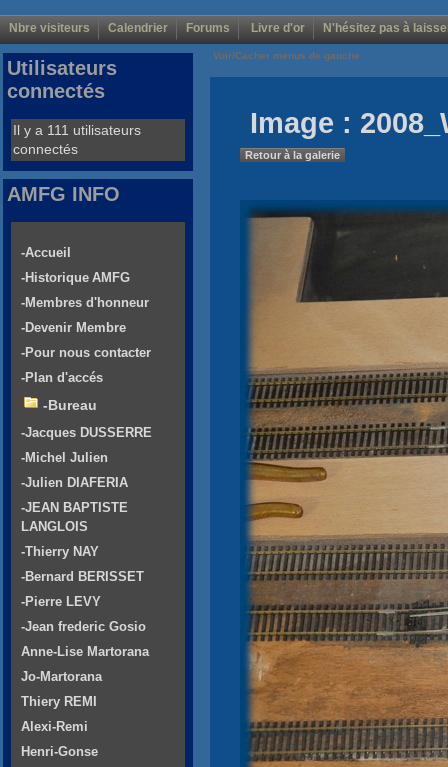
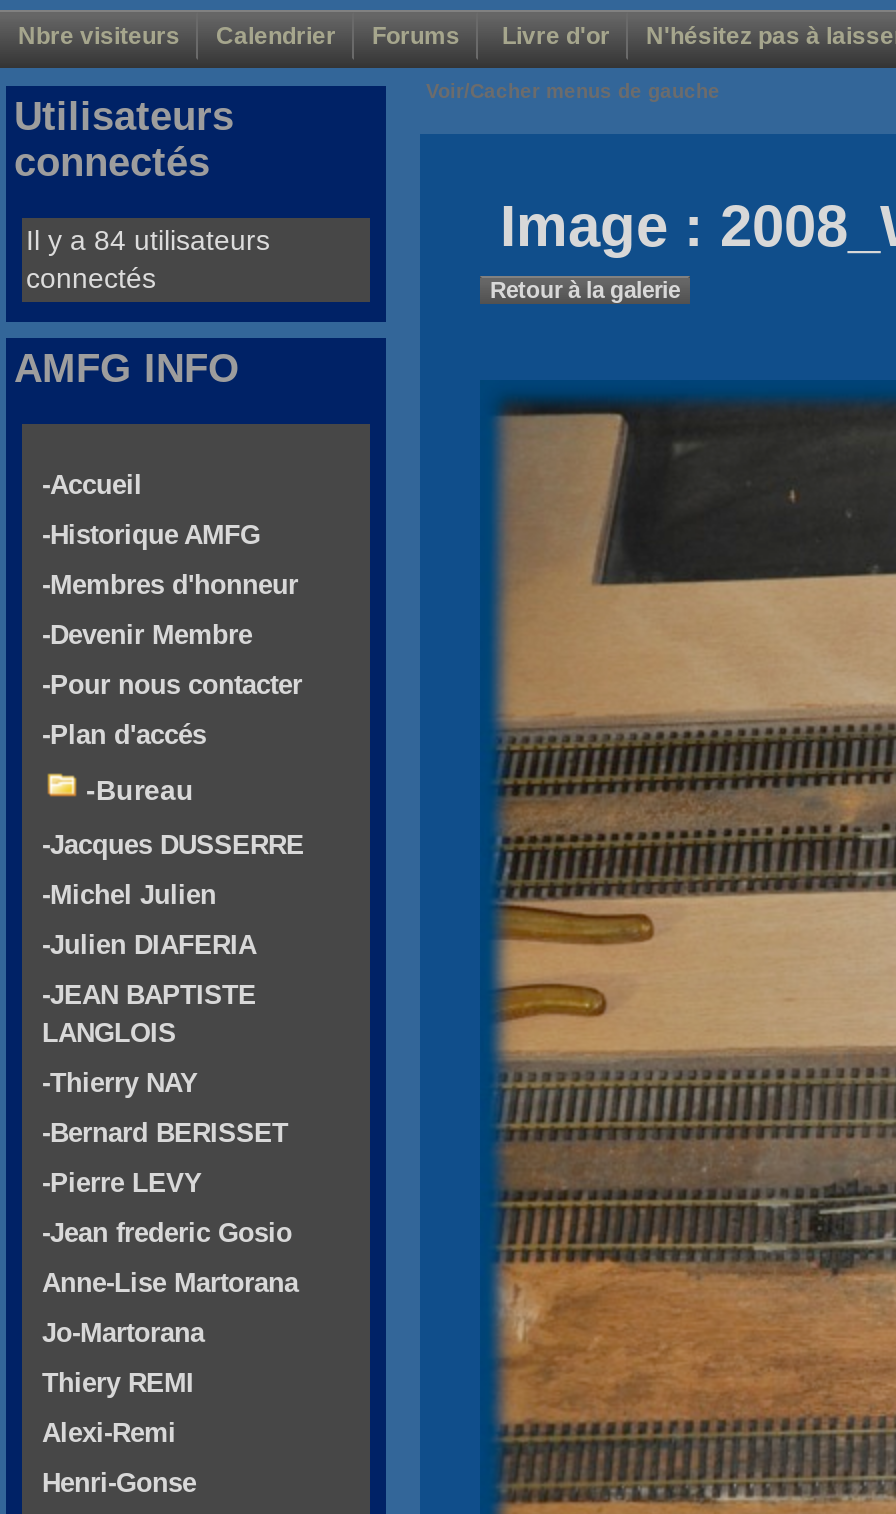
- Il y a 111 utilisateurs
+ Il y a 84 utilisateurs
